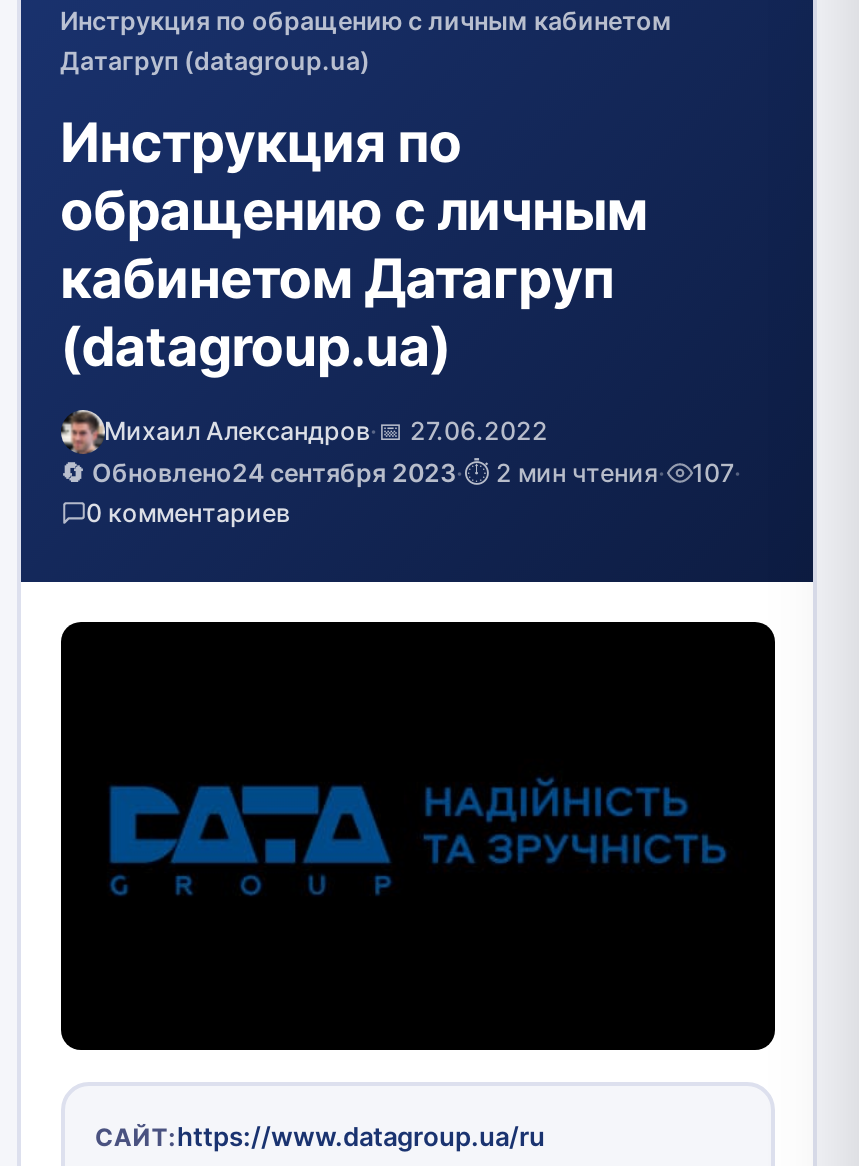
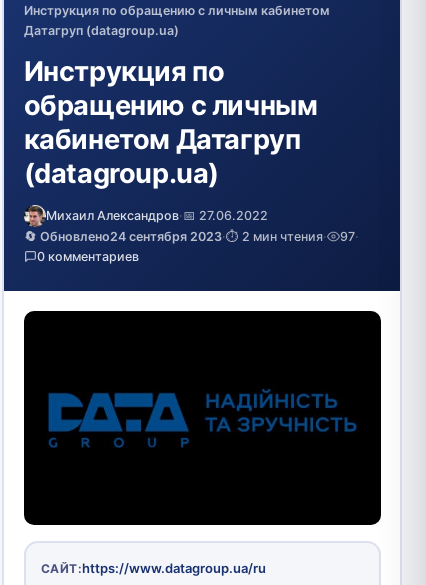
- 107·
+ 97·
